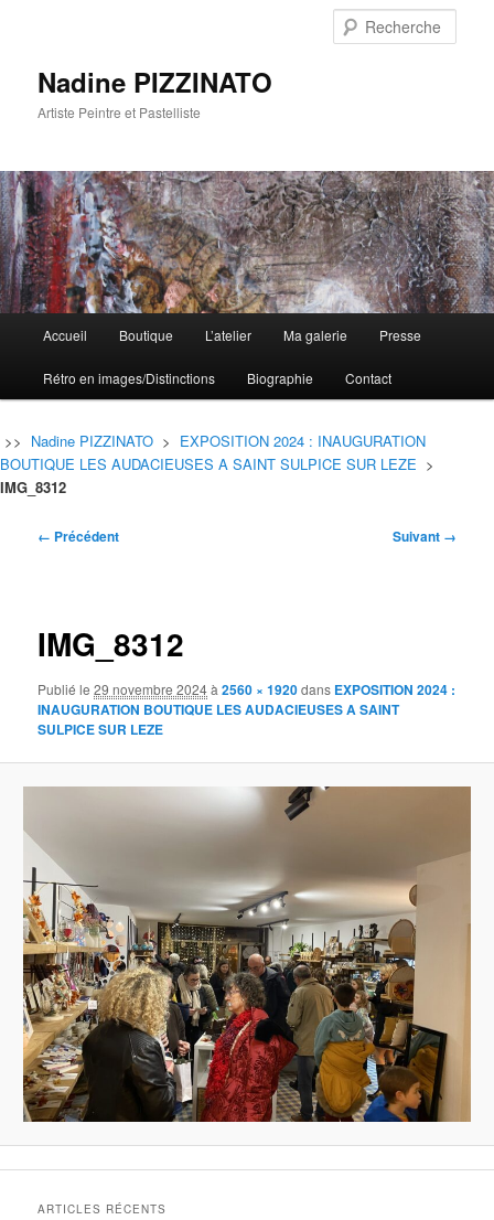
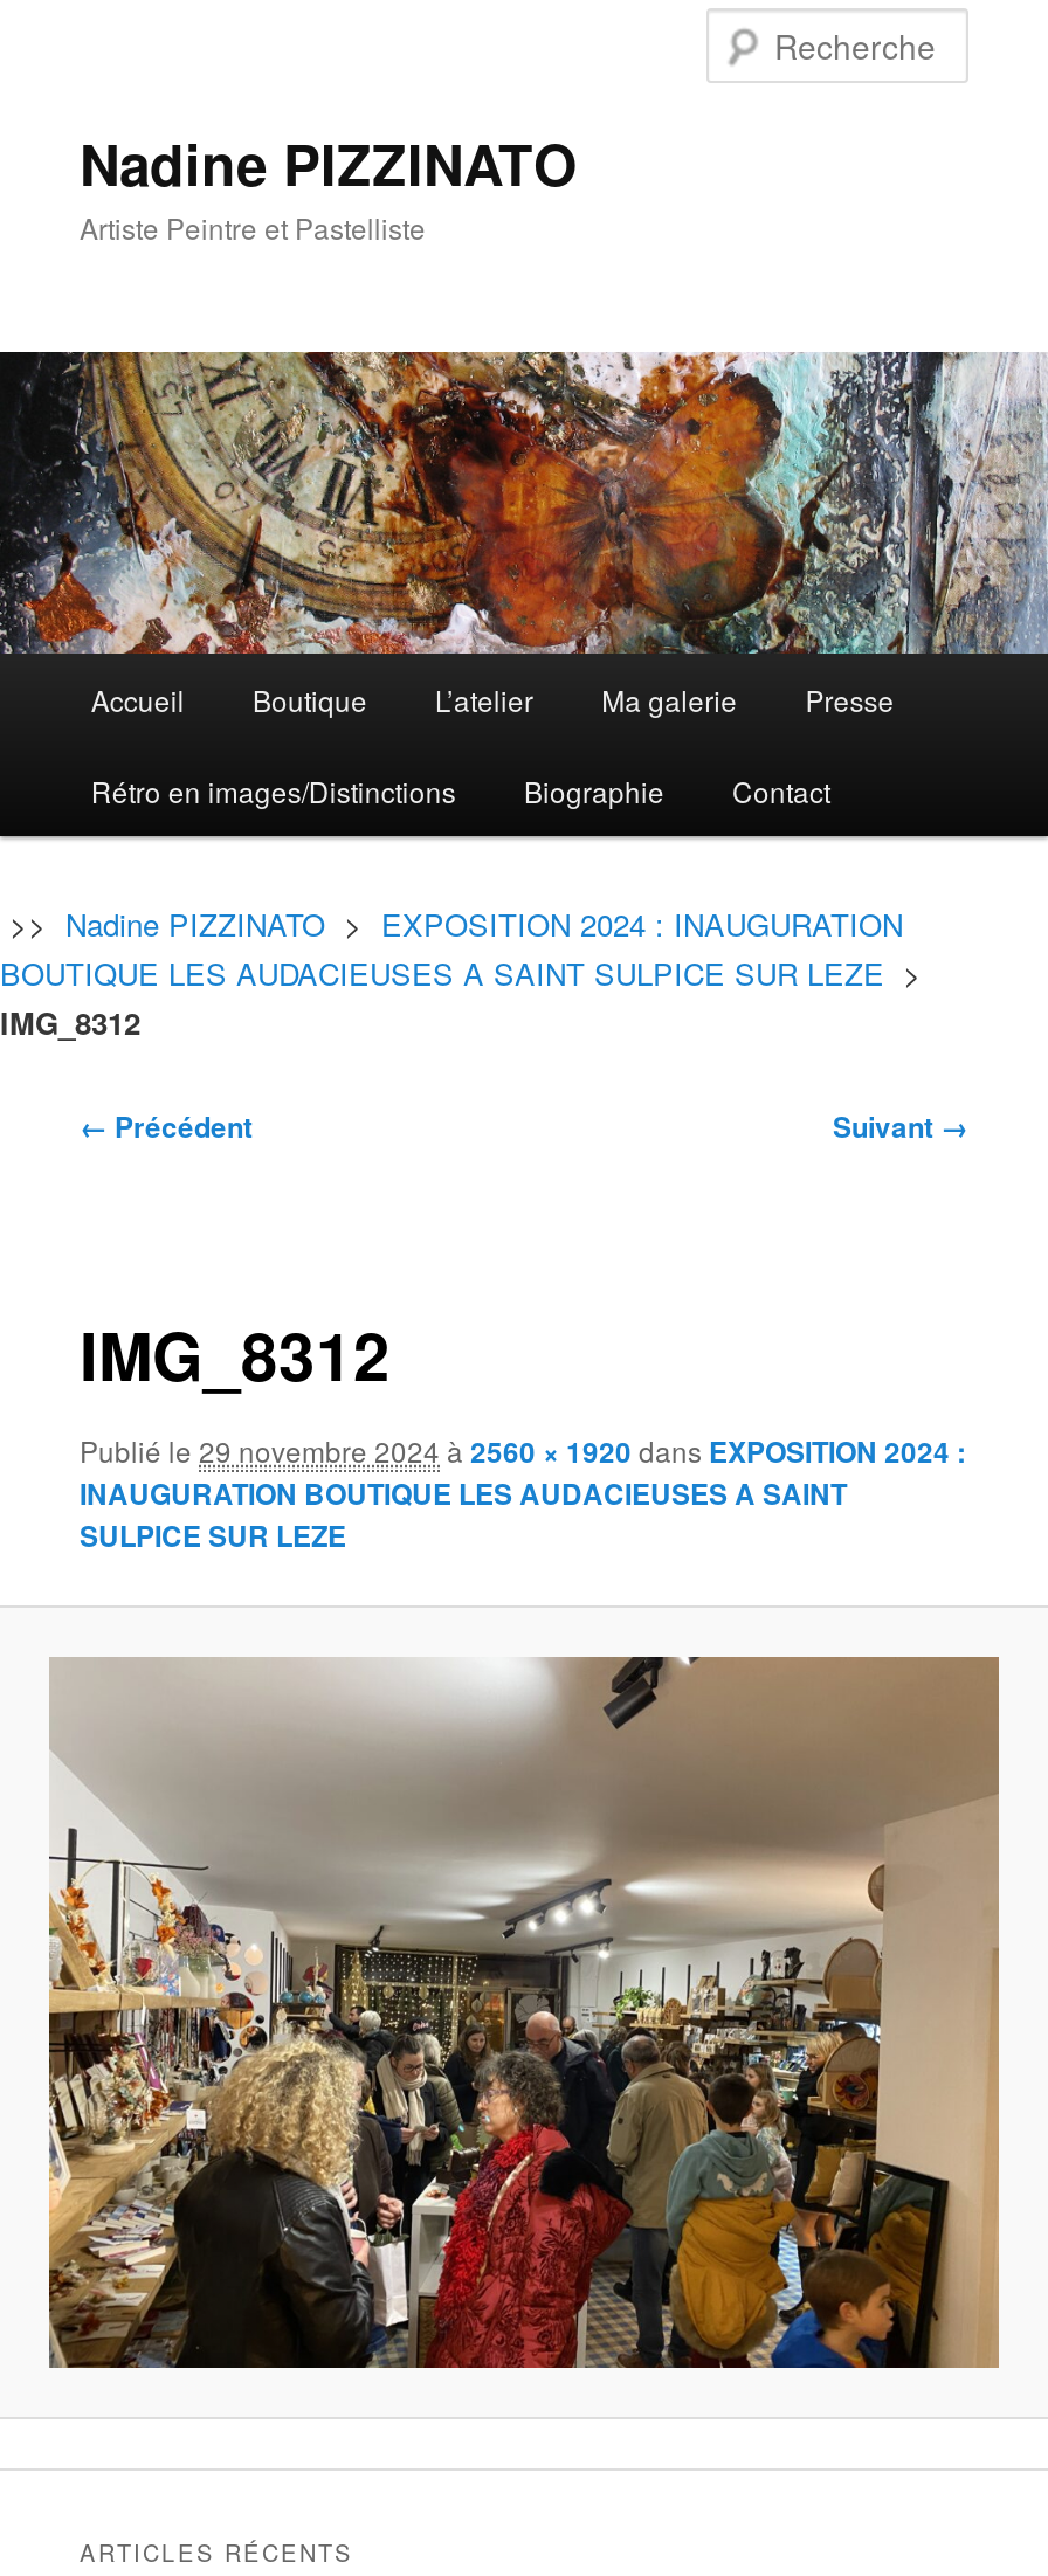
- [image]
+ [image]
